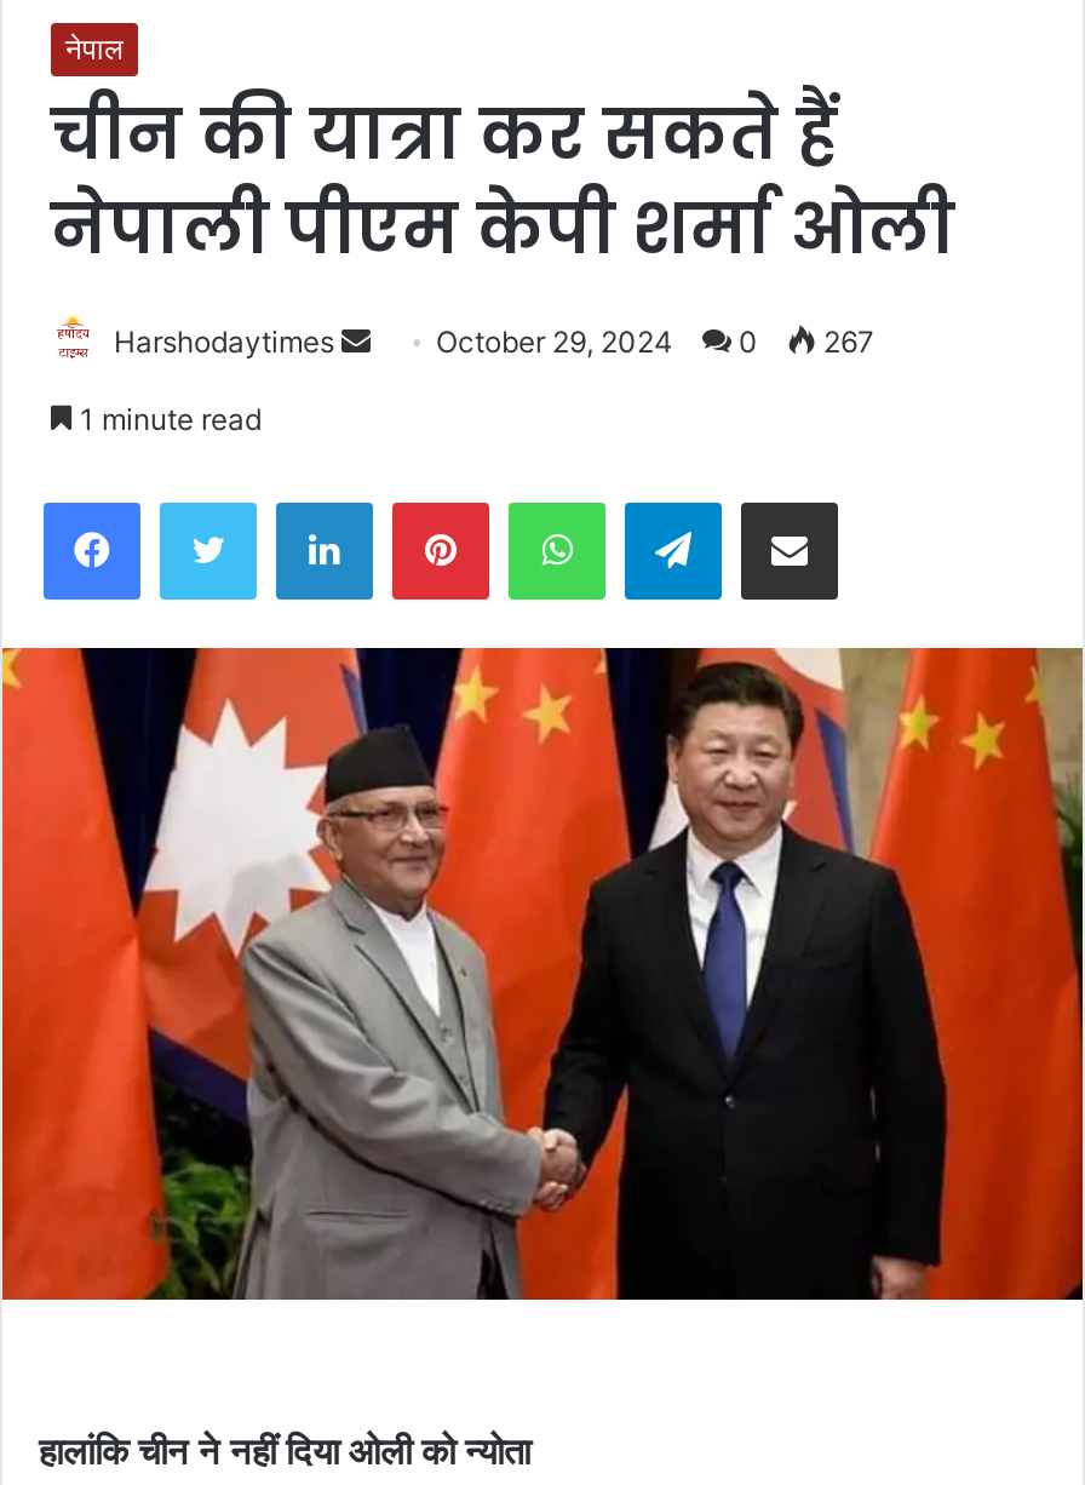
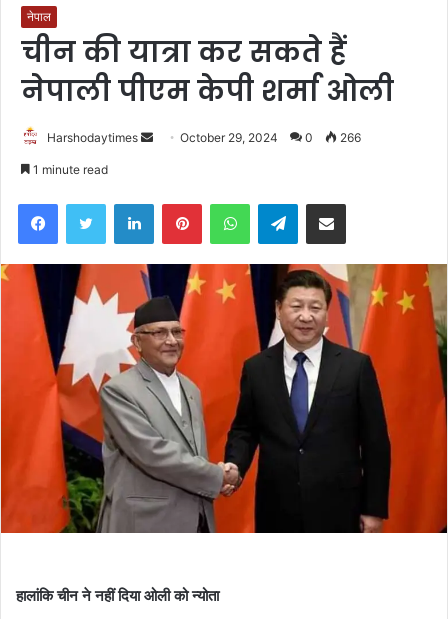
- 267
+ 266
